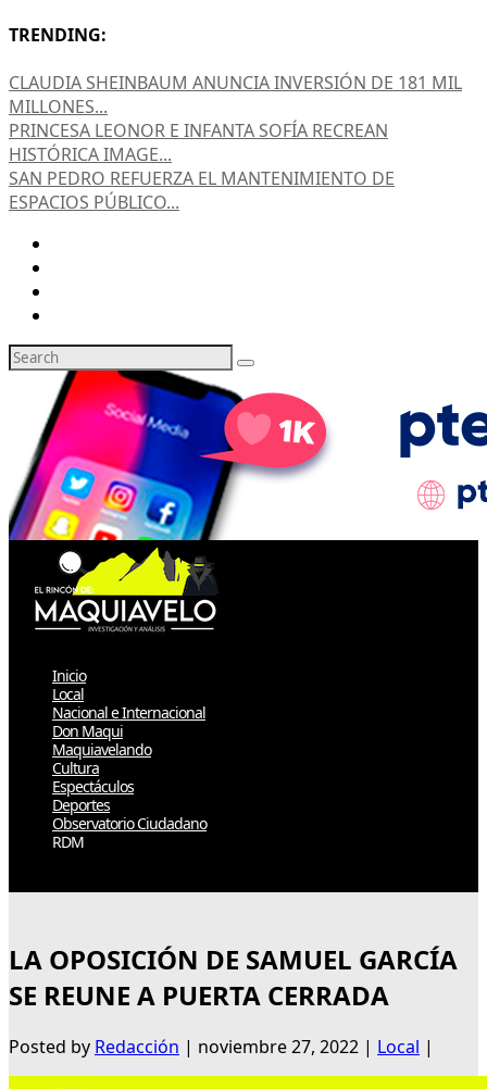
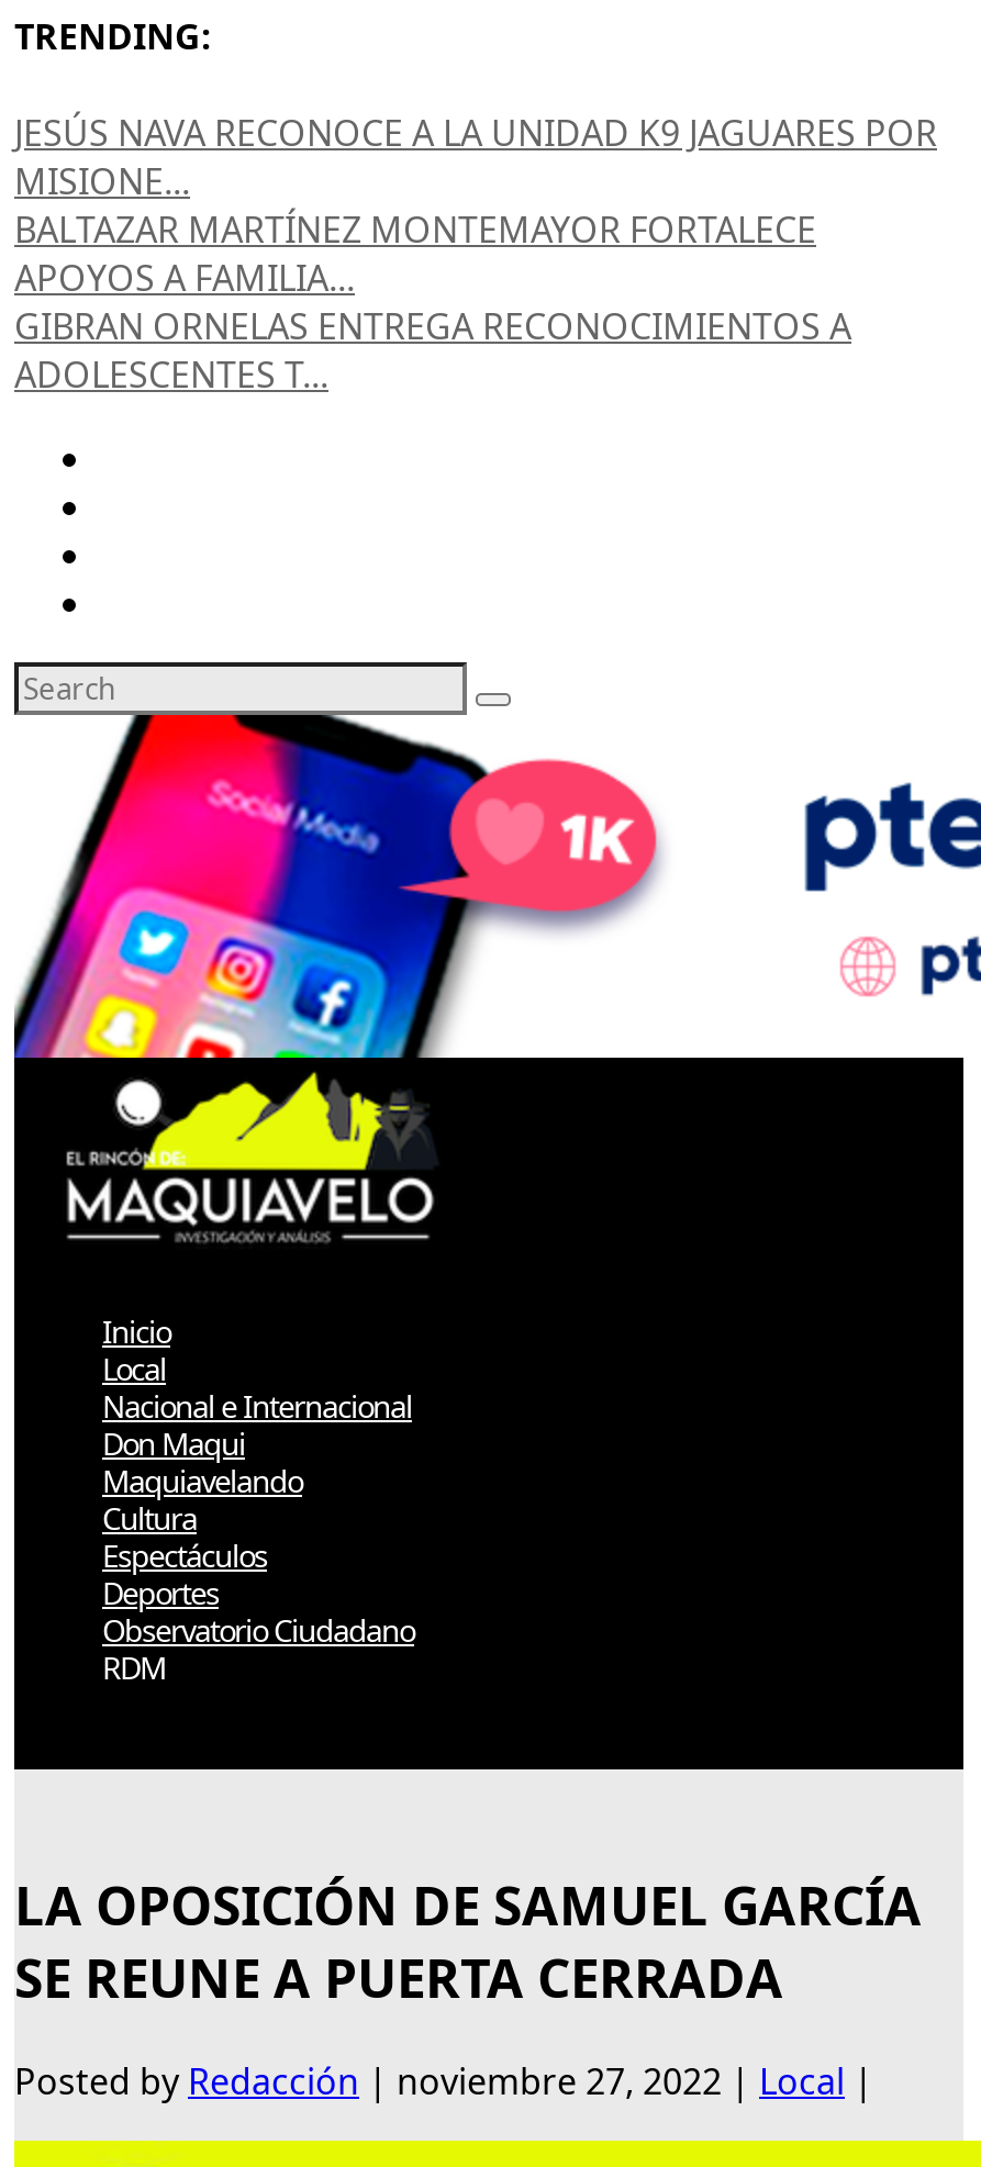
- CLAUDIA SHEINBAUM ANUNCIA INVERSIÓN DE 181 MIL
- MILLONES...
- PRINCESA LEONOR E INFANTA SOFÍA RECREAN
- HISTÓRICA IMAGE...
- SAN PEDRO REFUERZA EL MANTENIMIENTO DE
- ESPACIOS PÚBLICO...
+ JESÚS NAVA RECONOCE A LA UNIDAD K9 JAGUARES POR
+ MISIONE...
+ BALTAZAR MARTÍNEZ MONTEMAYOR FORTALECE
+ APOYOS A FAMILIA...
+ GIBRAN ORNELAS ENTREGA RECONOCIMIENTOS A
+ ADOLESCENTES T...
